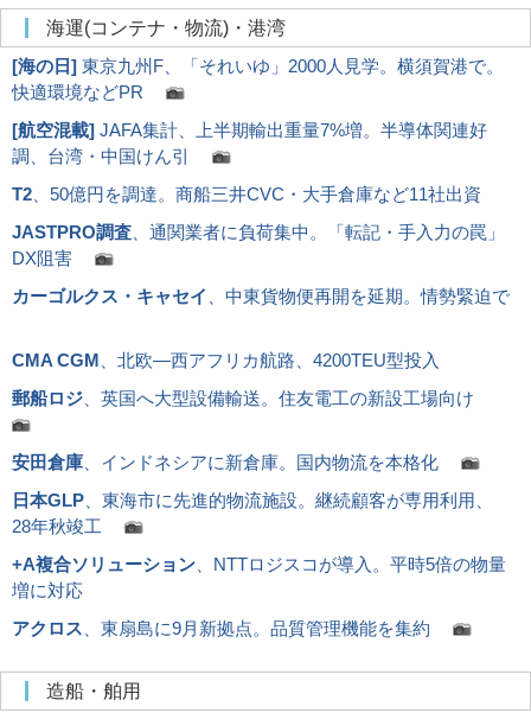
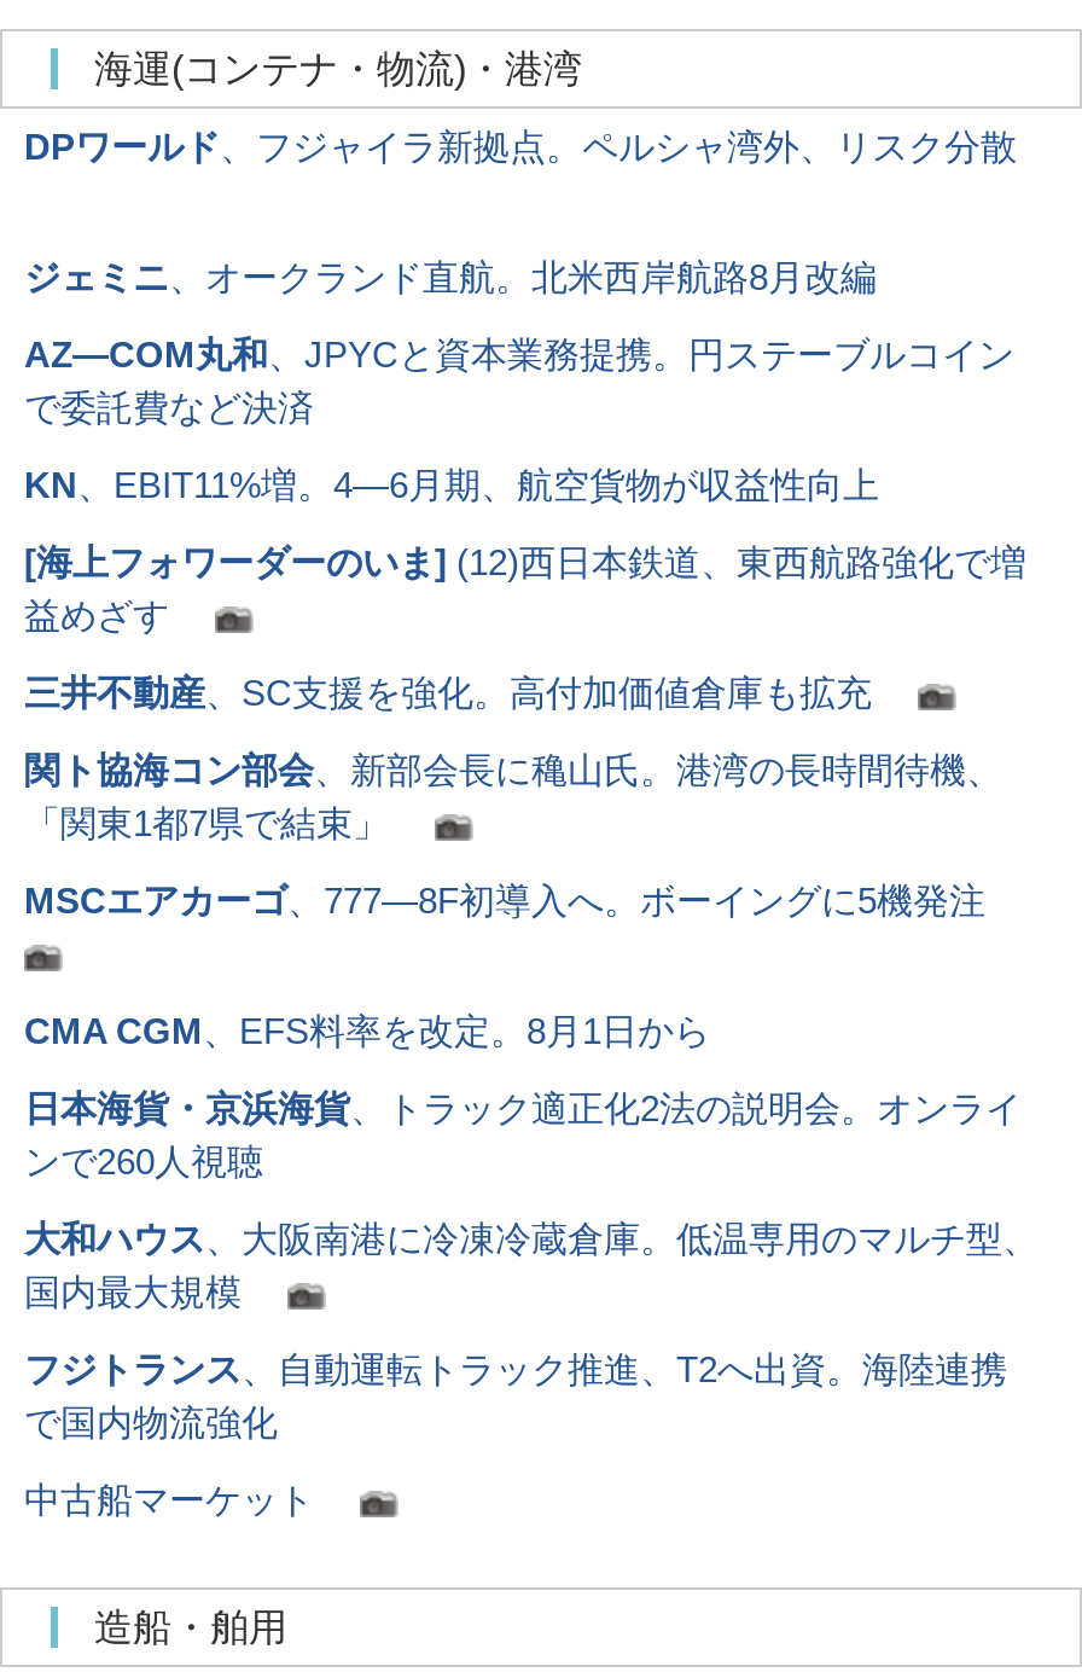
- [海の日]東京九州F、「それいゆ」2000人見学。横須賀港で。
- 快適環境などPR
- [航空混載] JAFA集計、上半期輸出重量7%増。半導体関連好
- 調、台湾・中国けん引
- T2、50億円を調達。商船三井CVC・大手倉庫など11社出資
- JASTPRO調査、通関業者に負荷集中。「転記・手入力の罠」
- DX阻害
- カーゴルクス・キャセイ、中東貨物便再開を延期。情勢緊迫で
- CMA CGM、北欧―西アフリカ航路、4200TEU型投入
- 郵船ロジ、英国へ大型設備輸送。住友電工の新設工場向け
- 安田倉庫、インドネシアに新倉庫。国内物流を本格化
- 日本GLP、東海市に先進的物流施設。継続顧客が専用利用、
- 28年秋竣工
- +A複合ソリューション、NTTロジスコが導入。平時5倍の物量
- 増に対応
- アクロス、東扇島に9月新拠点。品質管理機能を集約
+ DPワールド、フジャイラ新拠点。ペルシャ湾外、リスク分散
+ ジェミニ、オークランド直航。北米西岸航路8月改編
+ AZ―COM丸和、JPYCと資本業務提携。円ステーブルコイン
+ で委託費など決済
+ KN、EBIT11%増。4―6月期、航空貨物が収益性向上
+ [海上フォワーダーのいま] (12)西日本鉄道、東西航路強化で増
+ 益めざす
+ 三井不動産、SC支援を強化。高付加価値倉庫も拡充
+ 関ト協海コン部会、新部会長に穐山氏。港湾の長時間待機、
+ 「関東1都7県で結束」
+ MSCエアカーゴ、777―8F初導入へ。ボーイングに5機発注
+ CMA CGM、EFS料率を改定。8月1日から
+ 日本海貨・京浜海貨、トラック適正化2法の説明会。オンライ
+ ンで260人視聴
+ 大和ハウス、大阪南港に冷凍冷蔵倉庫。低温専用のマルチ型、
+ 国内最大規模
+ フジトランス、自動運転トラック推進、T2へ出資。海陸連携
+ で国内物流強化
+ 中古船マーケット
